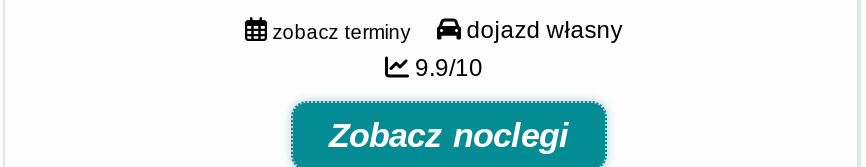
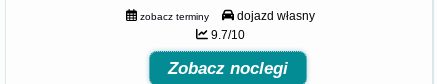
- 9.9/10
+ 9.7/10
